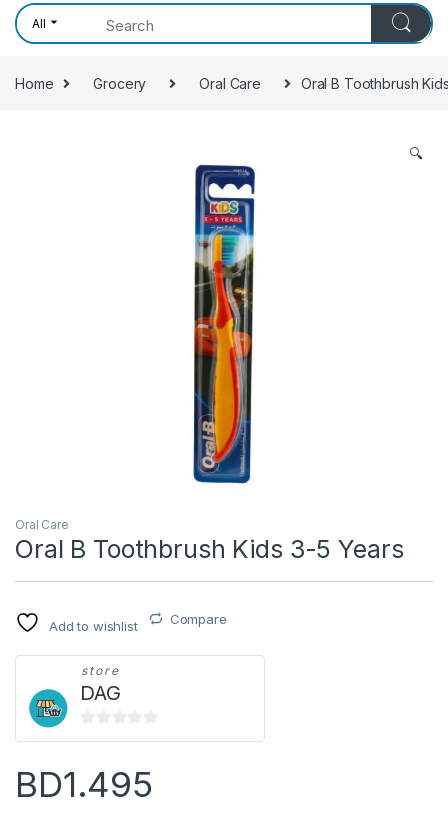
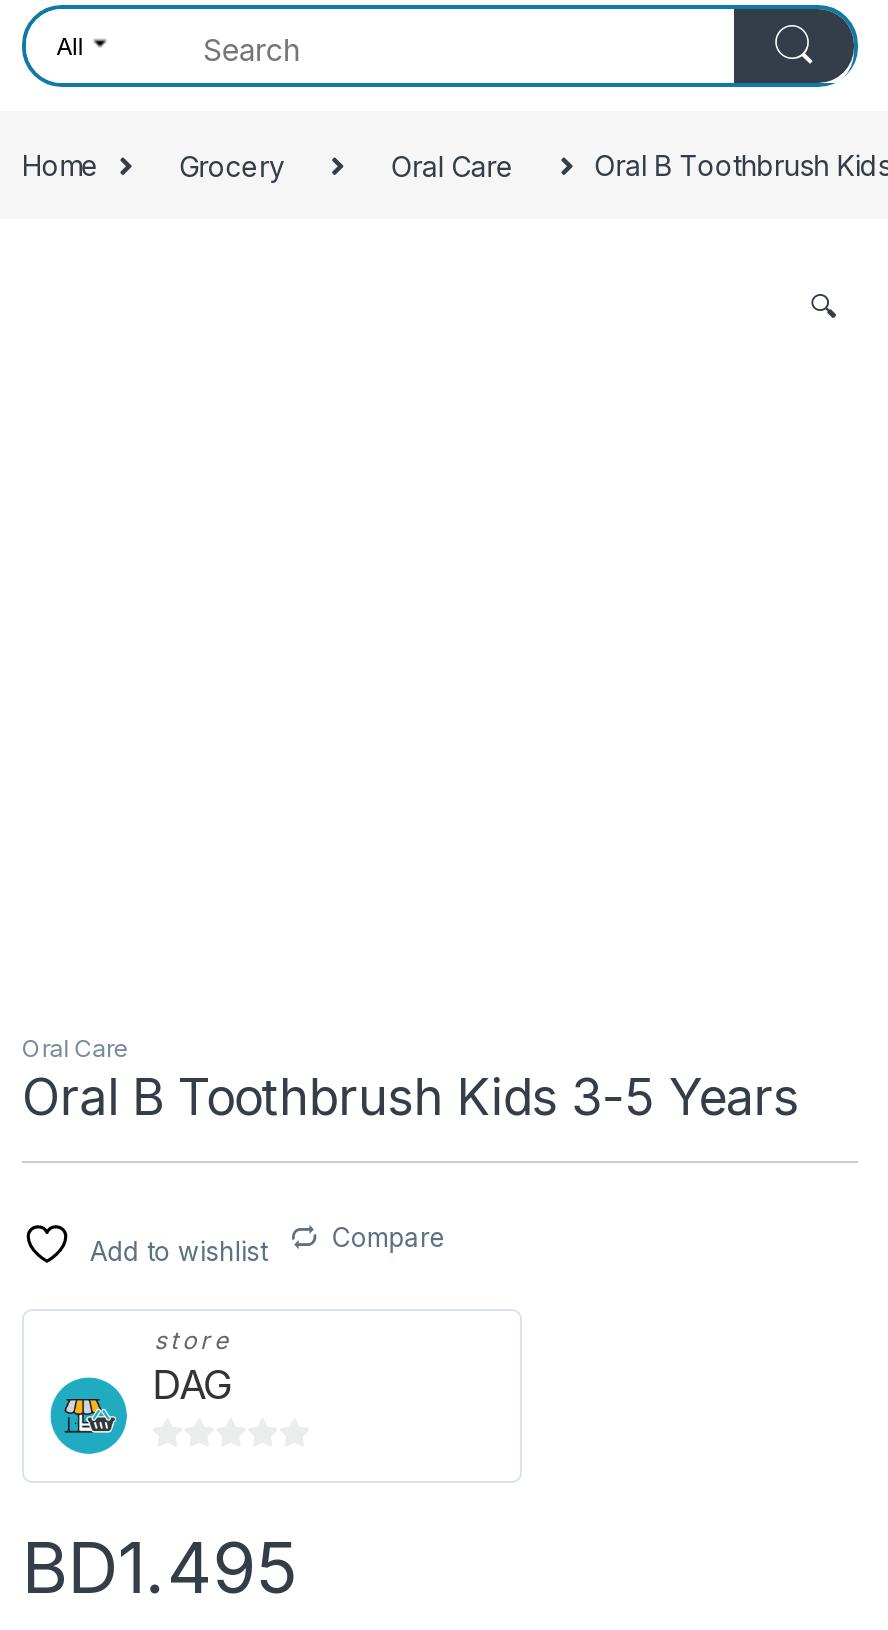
- [image]
